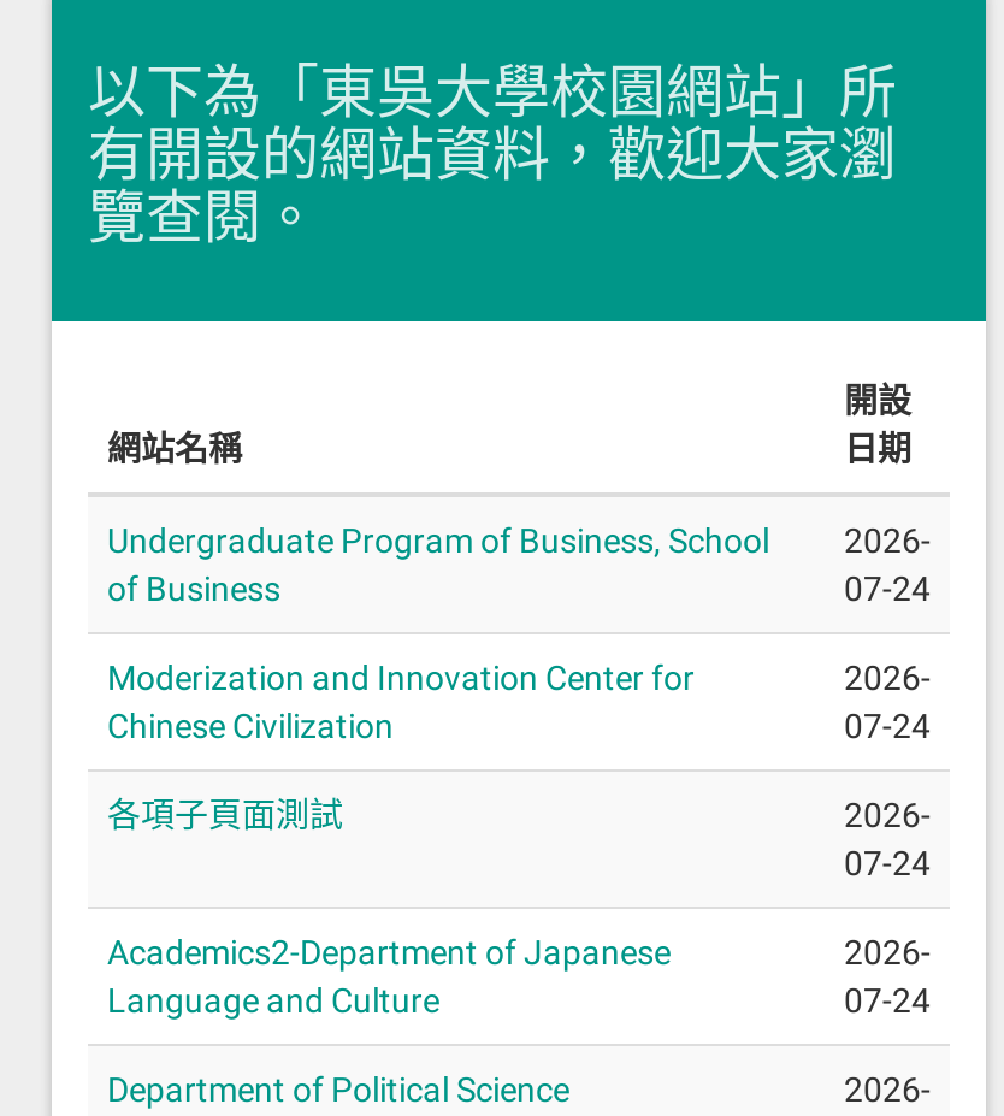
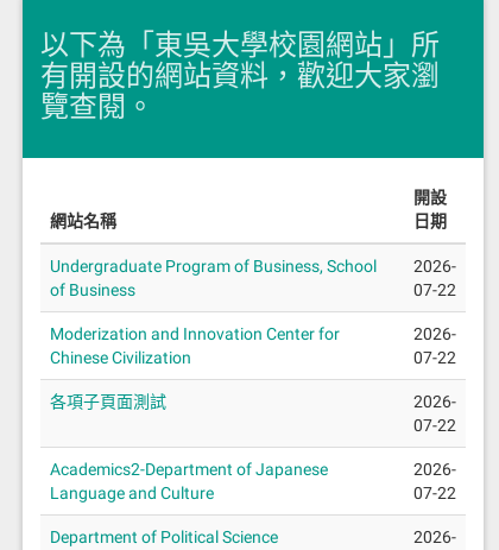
- 07-24
+ 07-22

- 07-24
+ 07-22

- 07-24
+ 07-22

- 07-24
+ 07-22
